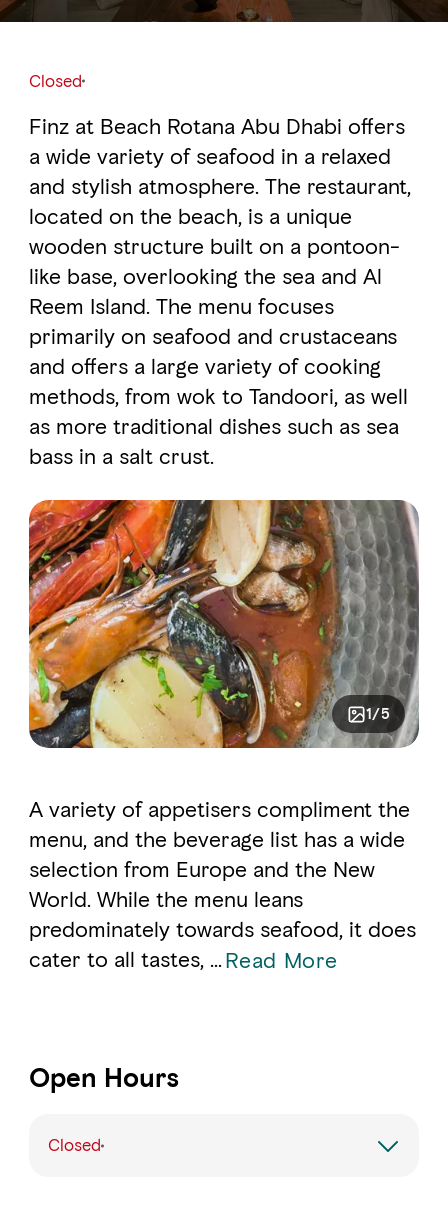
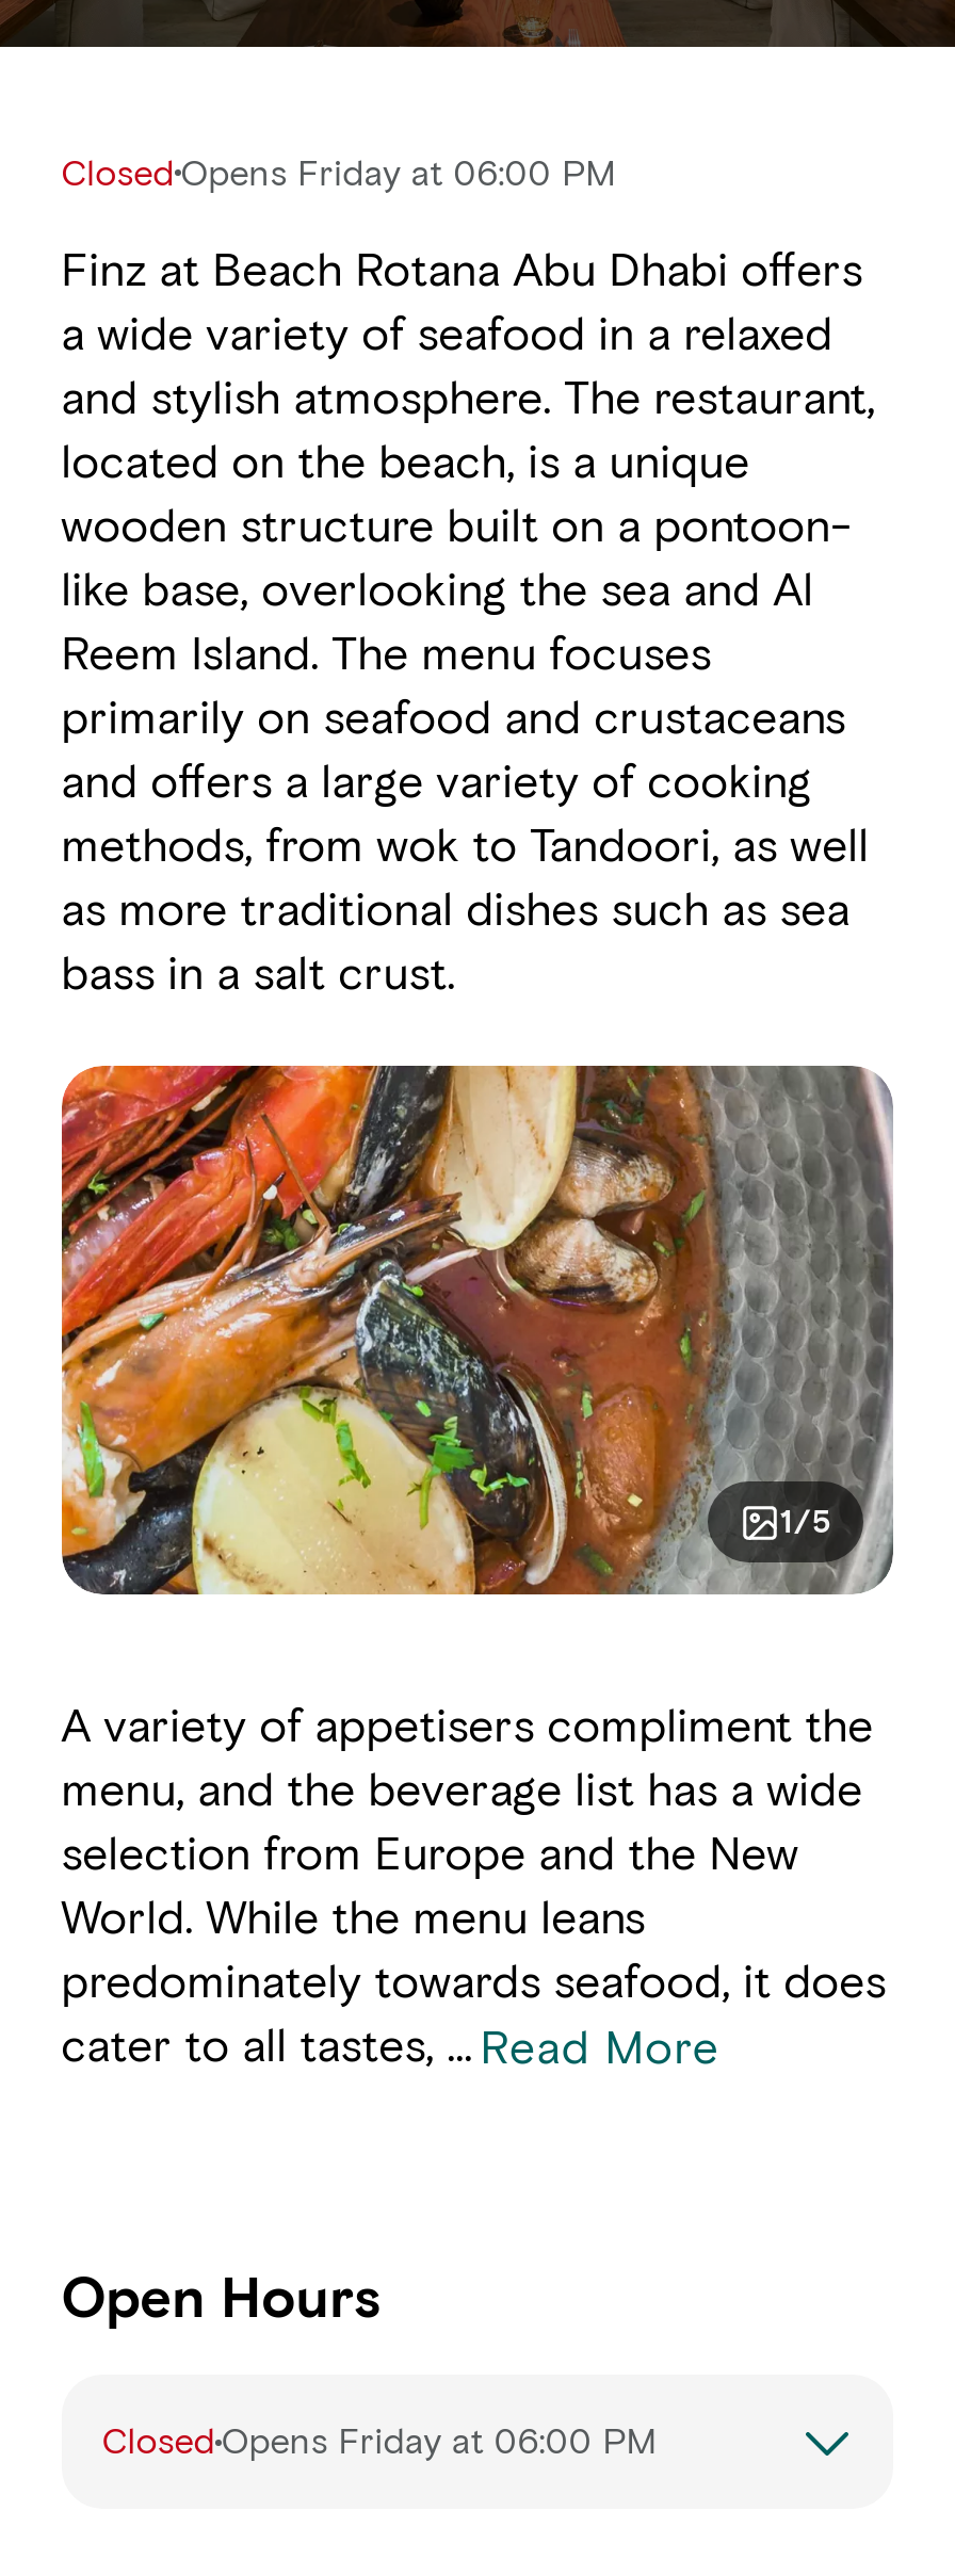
- Closed
+ Closed Opens Friday at 06:00 PM

- Closed
+ Closed Opens Friday at 06:00 PM
